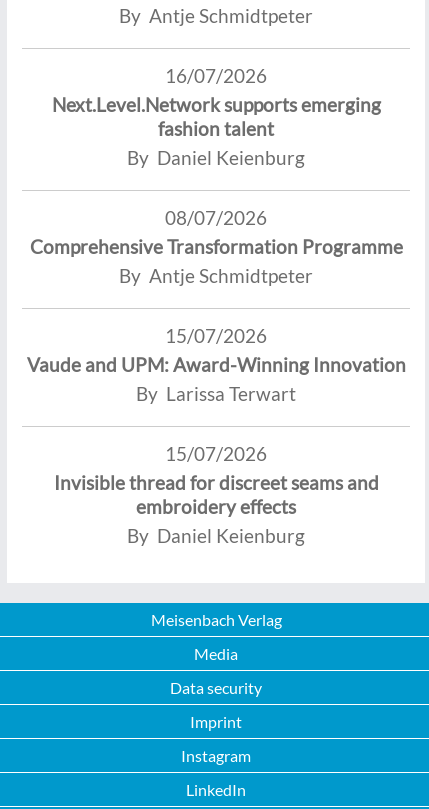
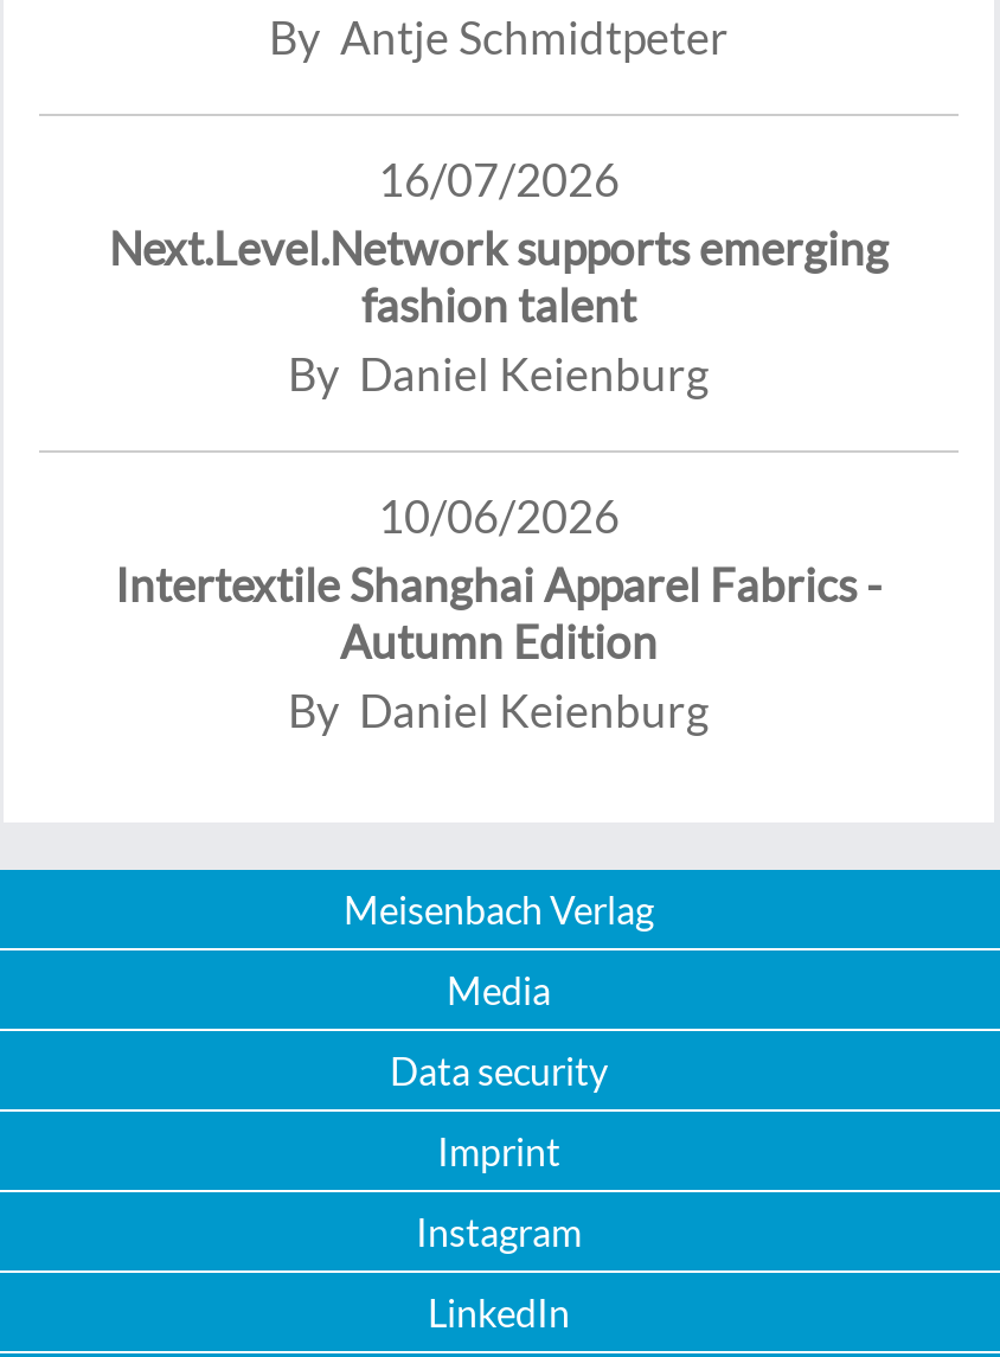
- 08/07/2026
- Comprehensive Transformation Programme
- By Antje Schmidtpeter
- 15/07/2026
- Vaude and UPM: Award-Winning Innovation
- By Larissa Terwart
- 15/07/2026
- Invisible thread for discreet seams and
- embroidery effects
+ 10/06/2026
+ Intertextile Shanghai Apparel Fabrics -
+ Autumn Edition
